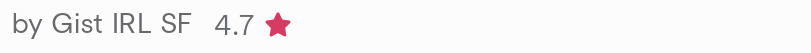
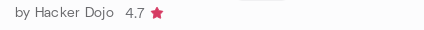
- by Gist IRL SF
+ by Hacker Dojo
